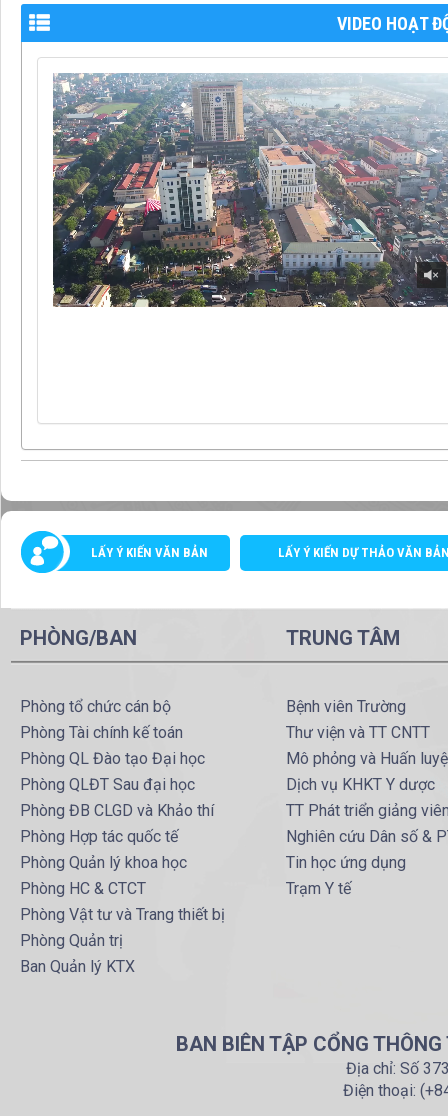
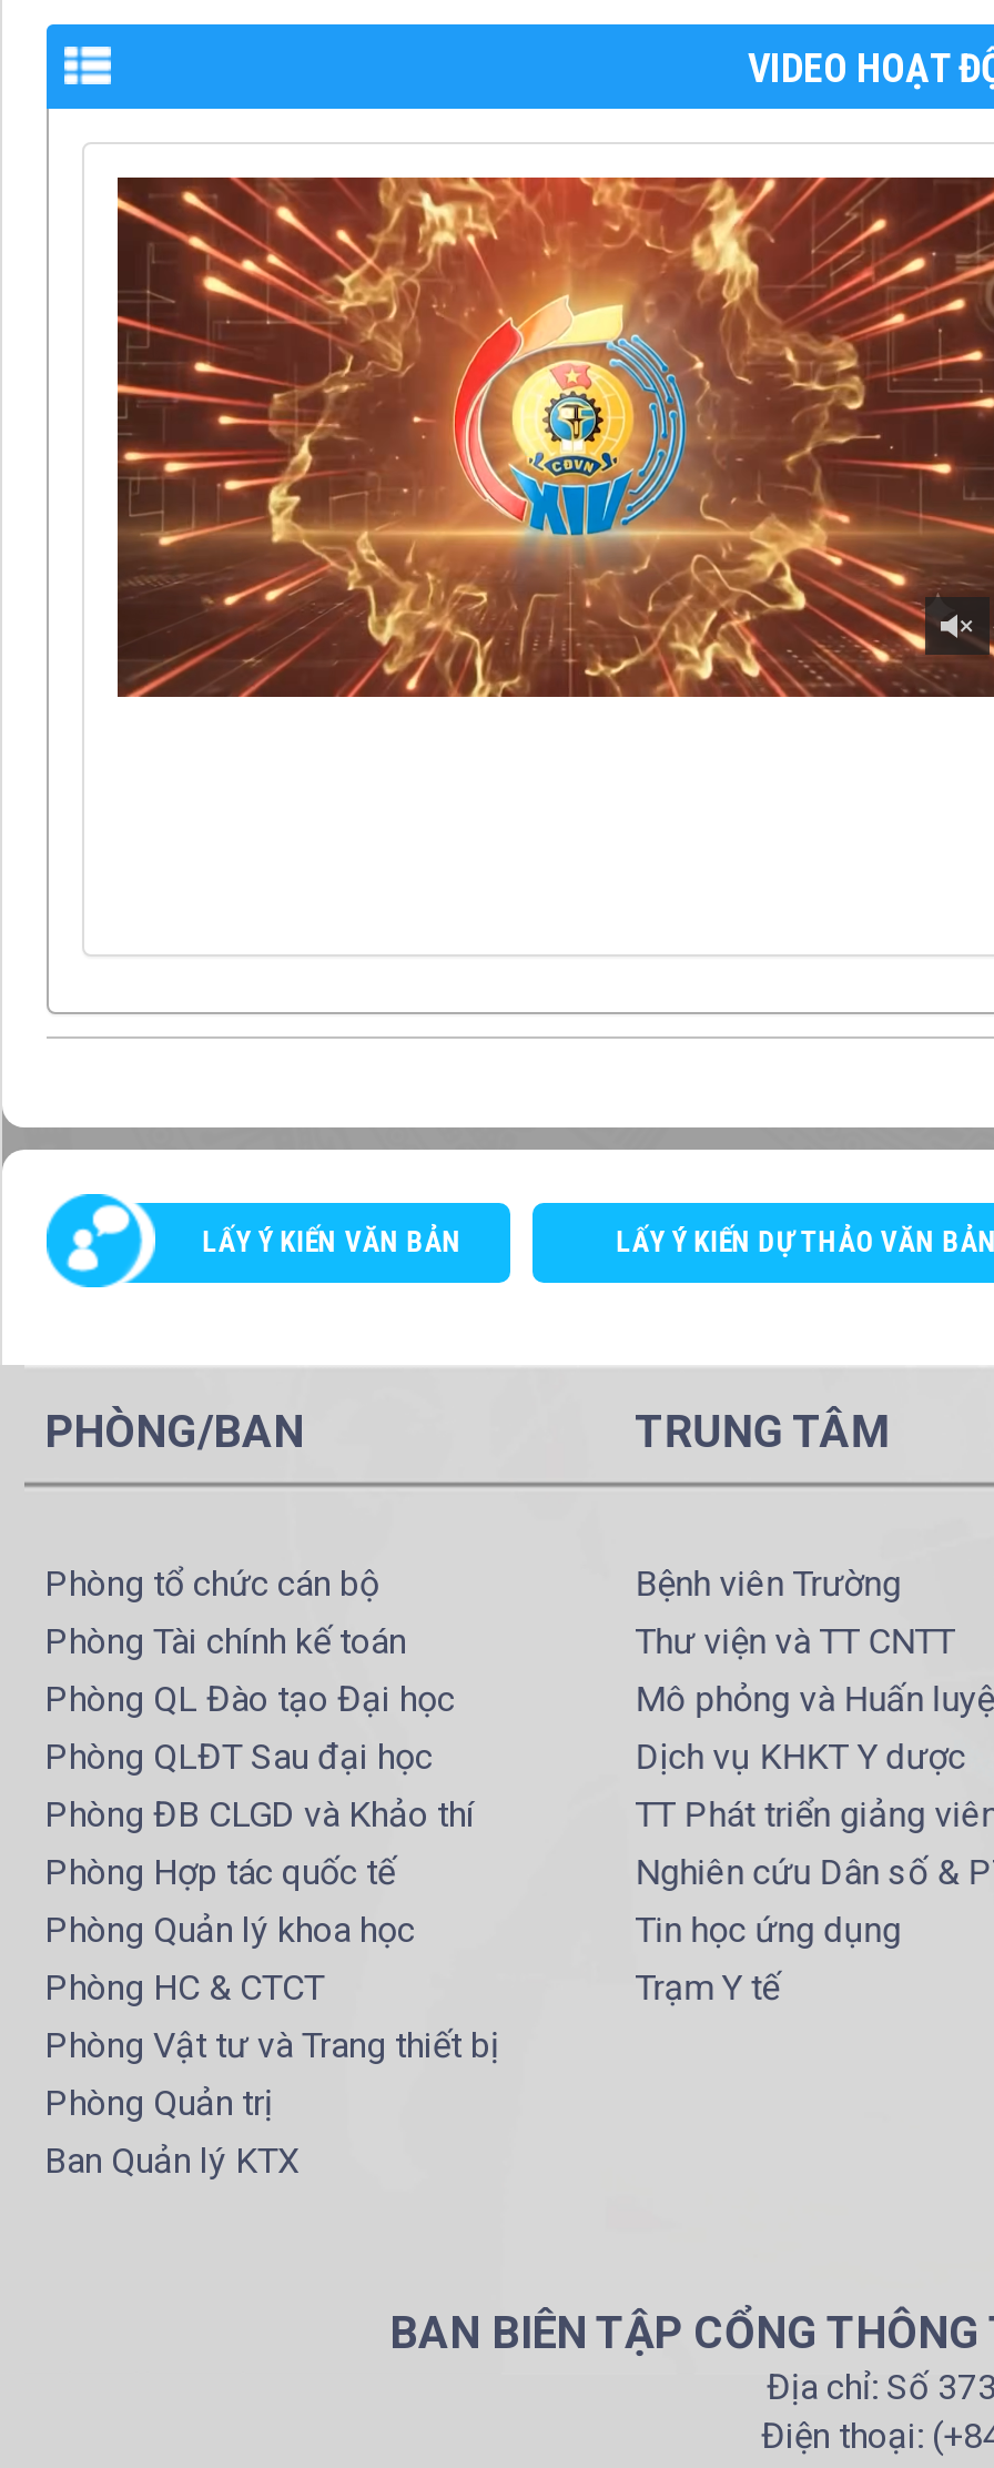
- [image]
+ [image]
